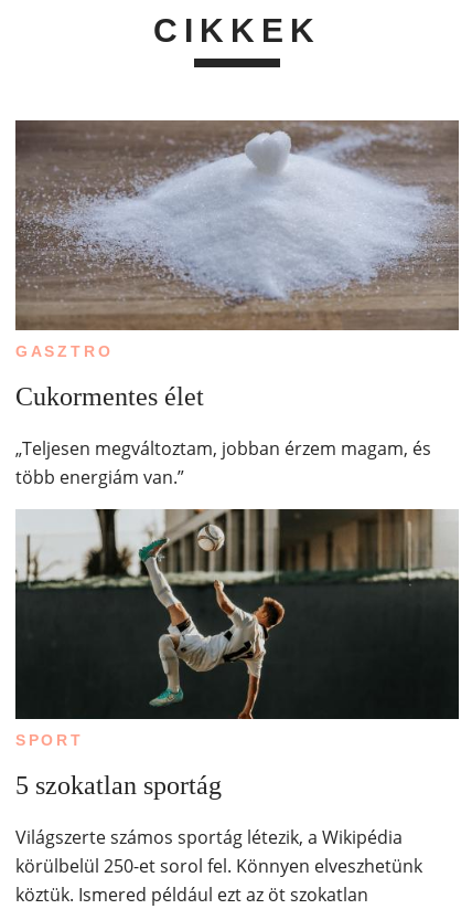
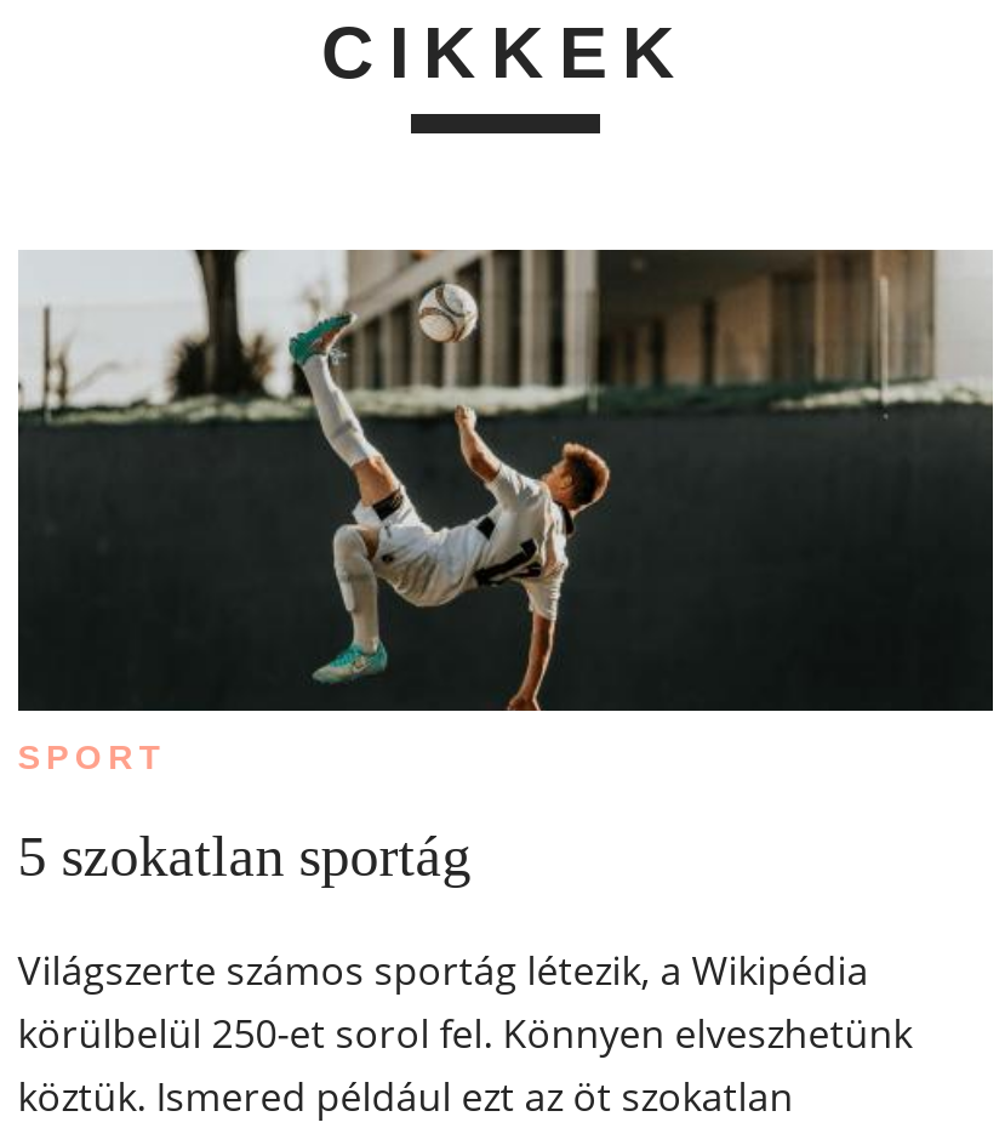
- [image]
- GASZTRO
- Cukormentes élet
- „Teljesen megváltoztam, jobban érzem magam, és
- több energiám van.”
